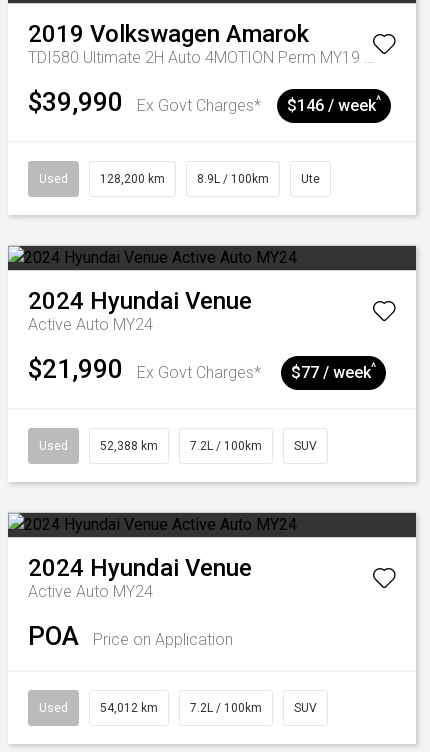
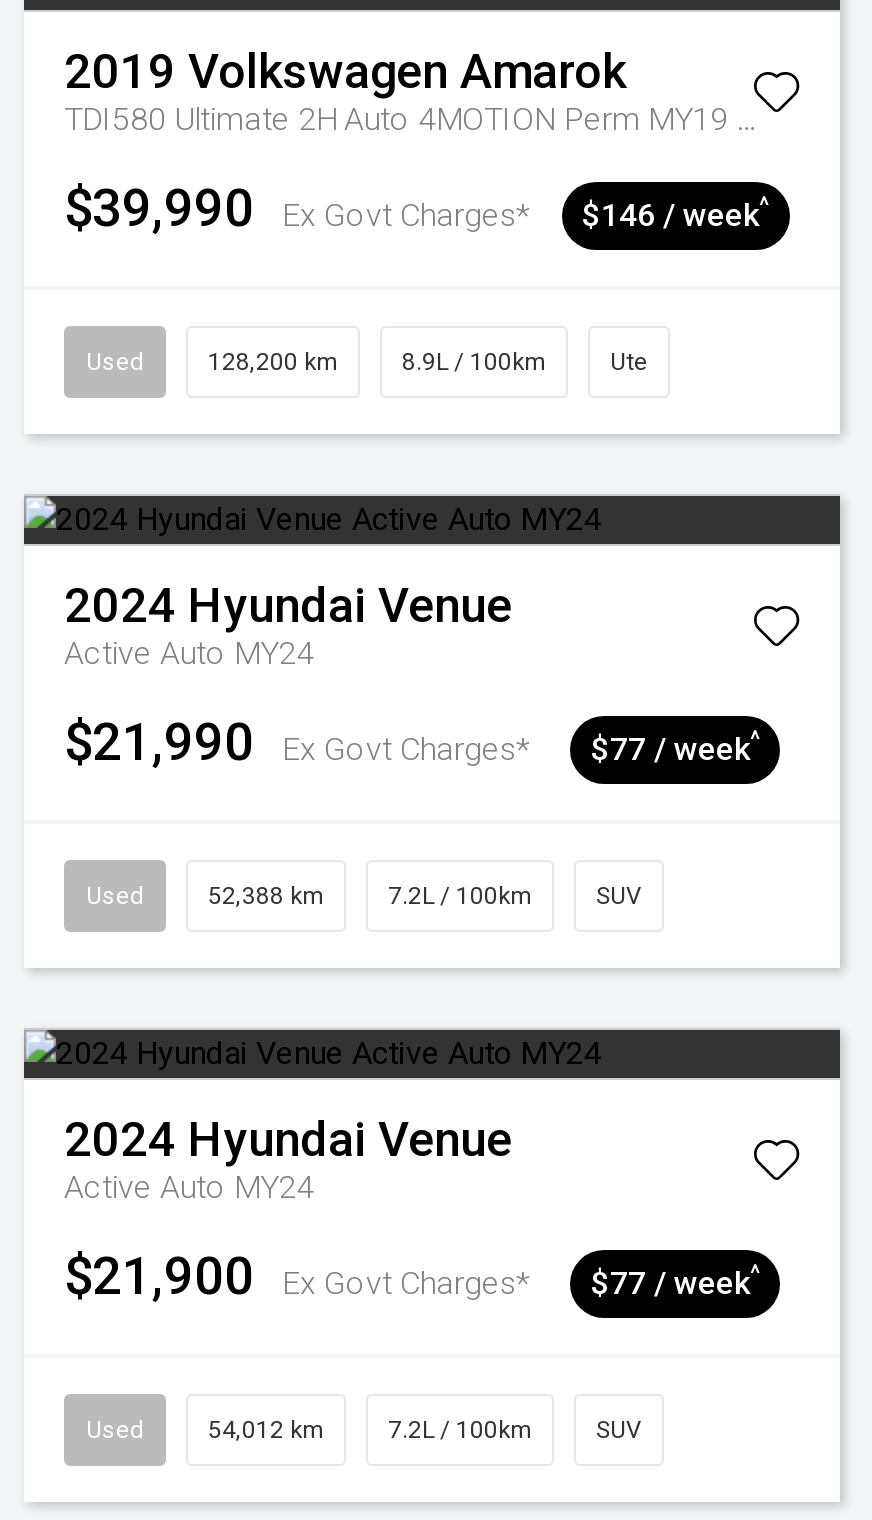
- POA
- Price on Application
+ $21,900
+ Ex Govt Charges*
+ $77 / week^
